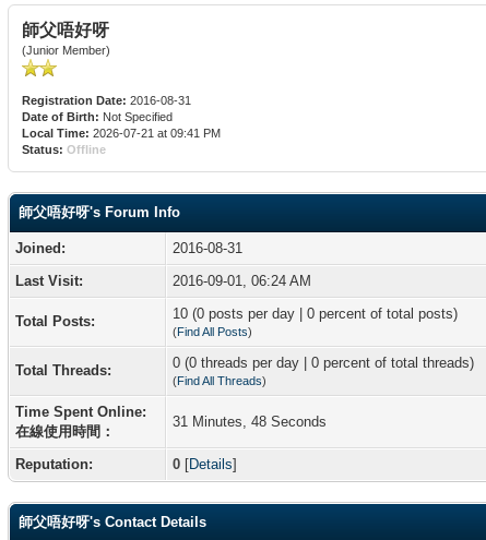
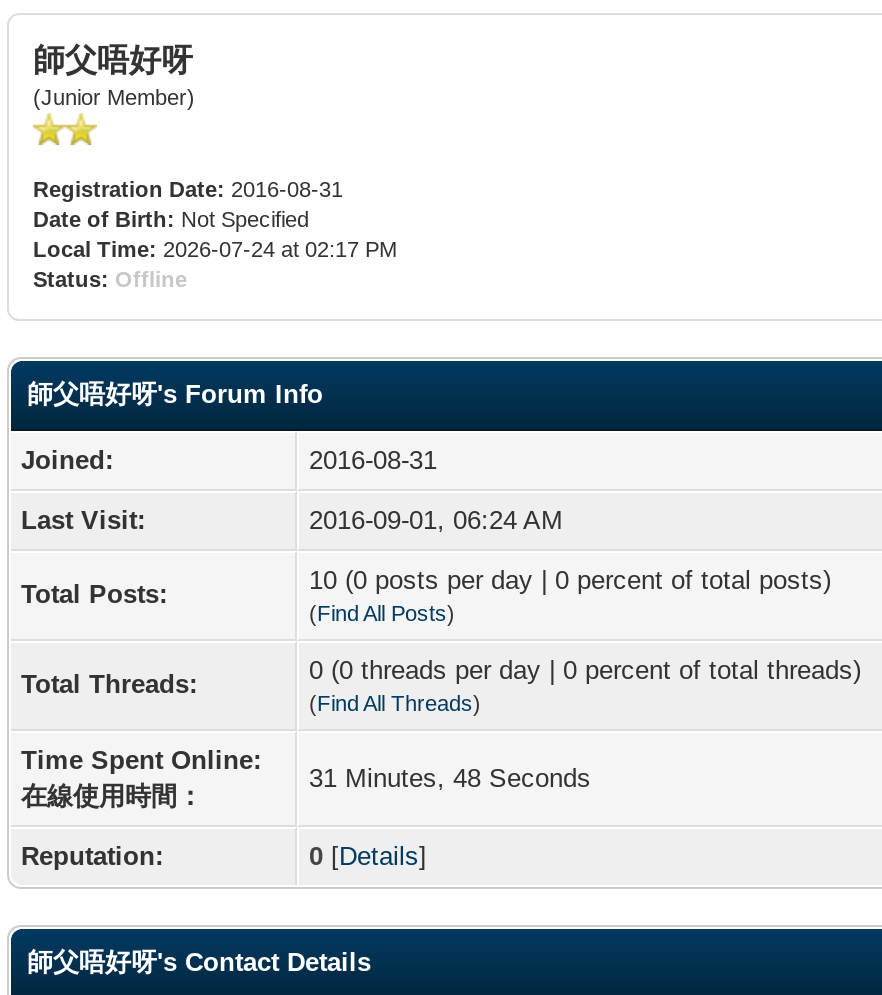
- Local Time: 2026-07-21 at 09:41 PM
+ Local Time: 2026-07-24 at 02:17 PM
